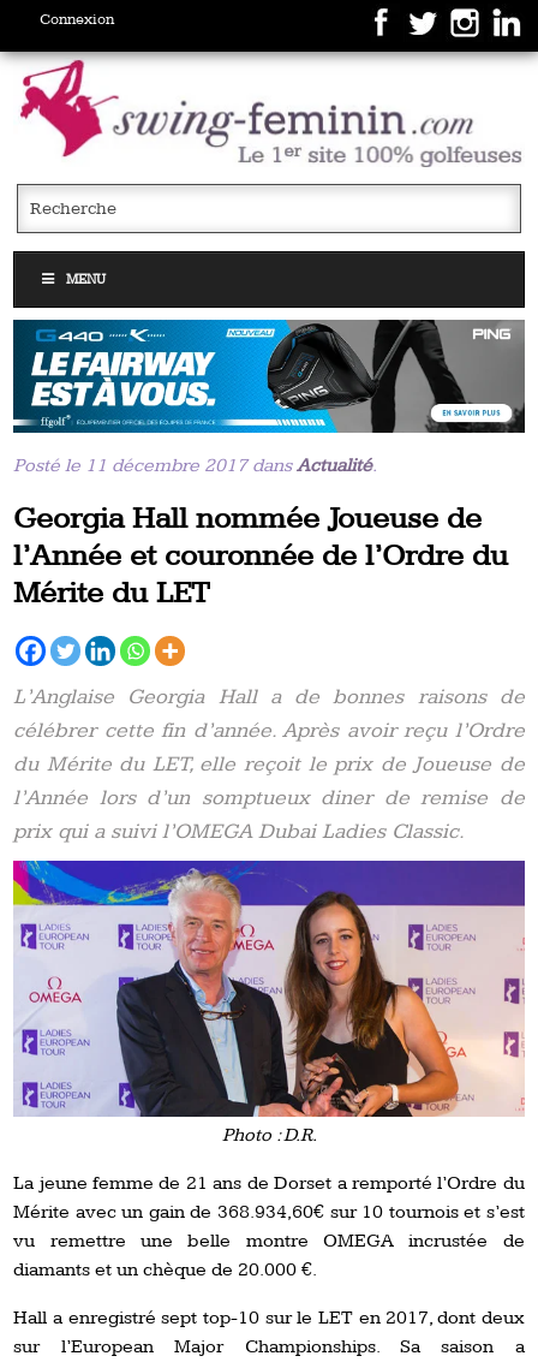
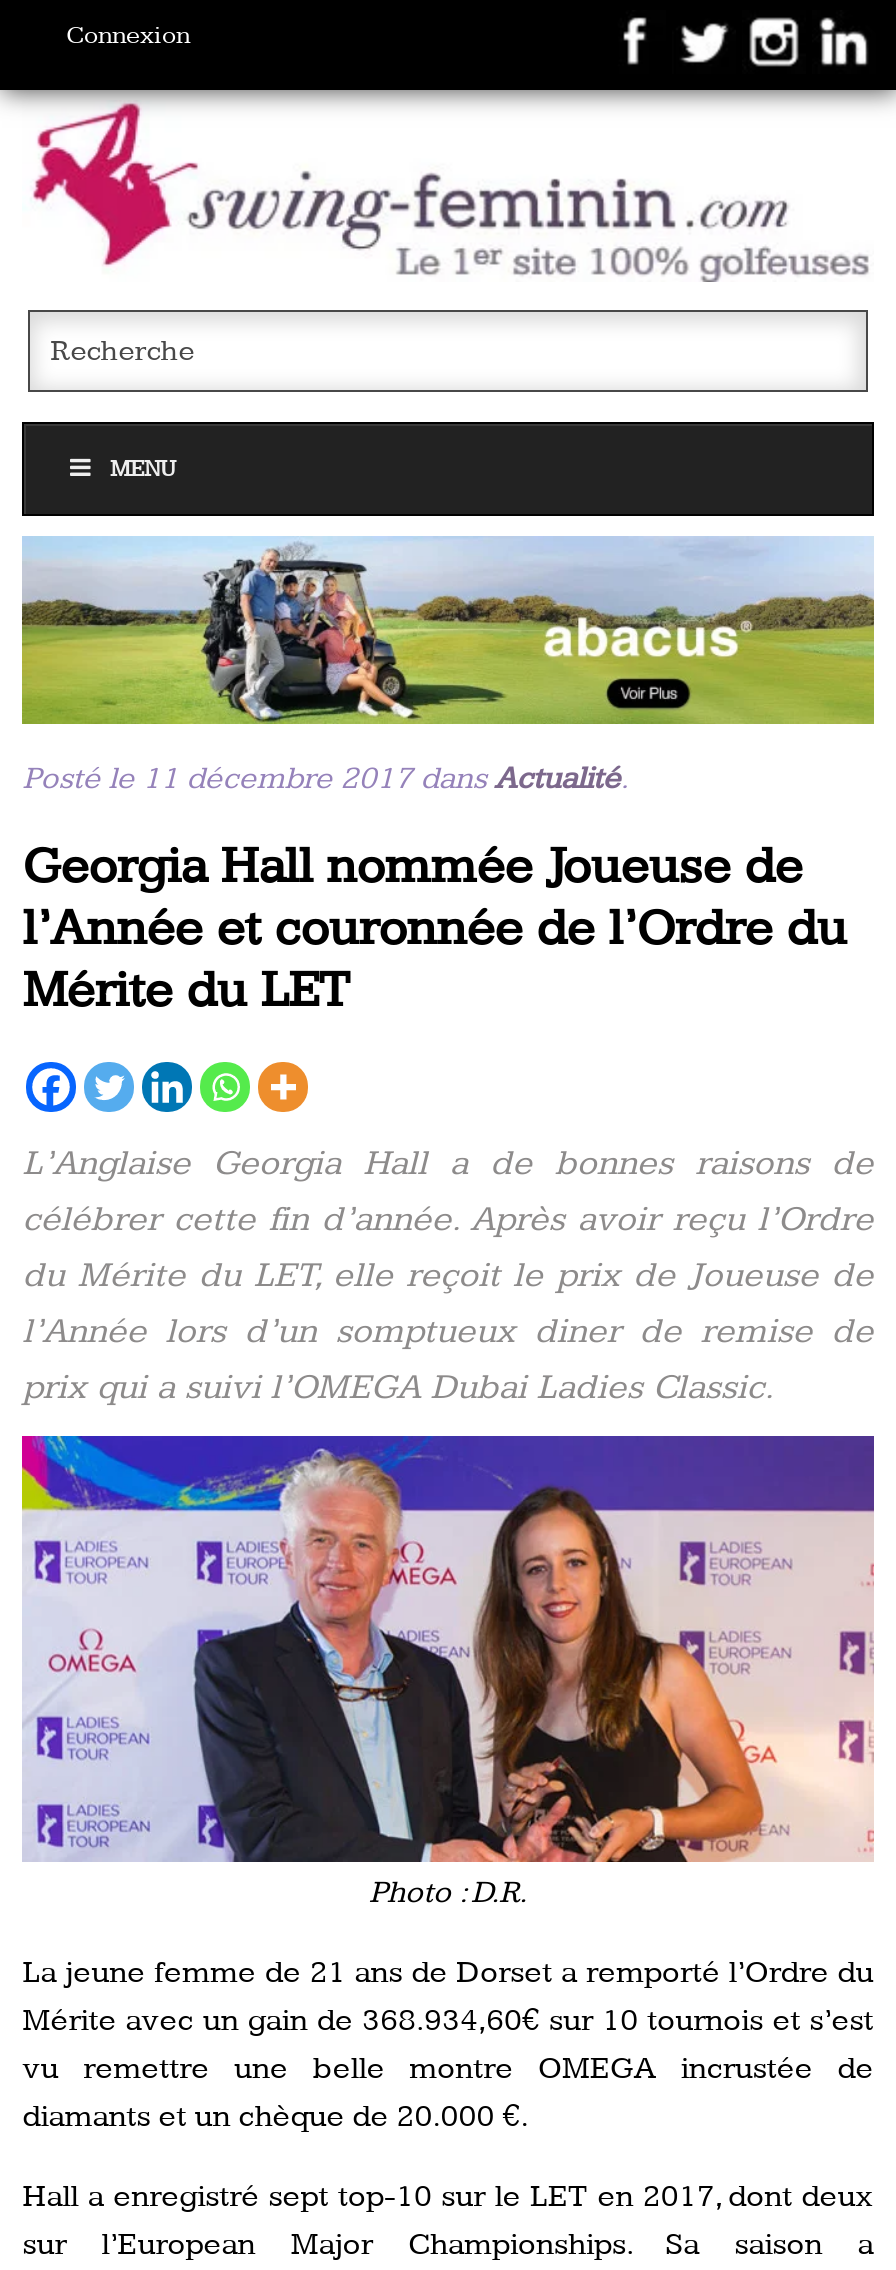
- [image]
+ [image]
